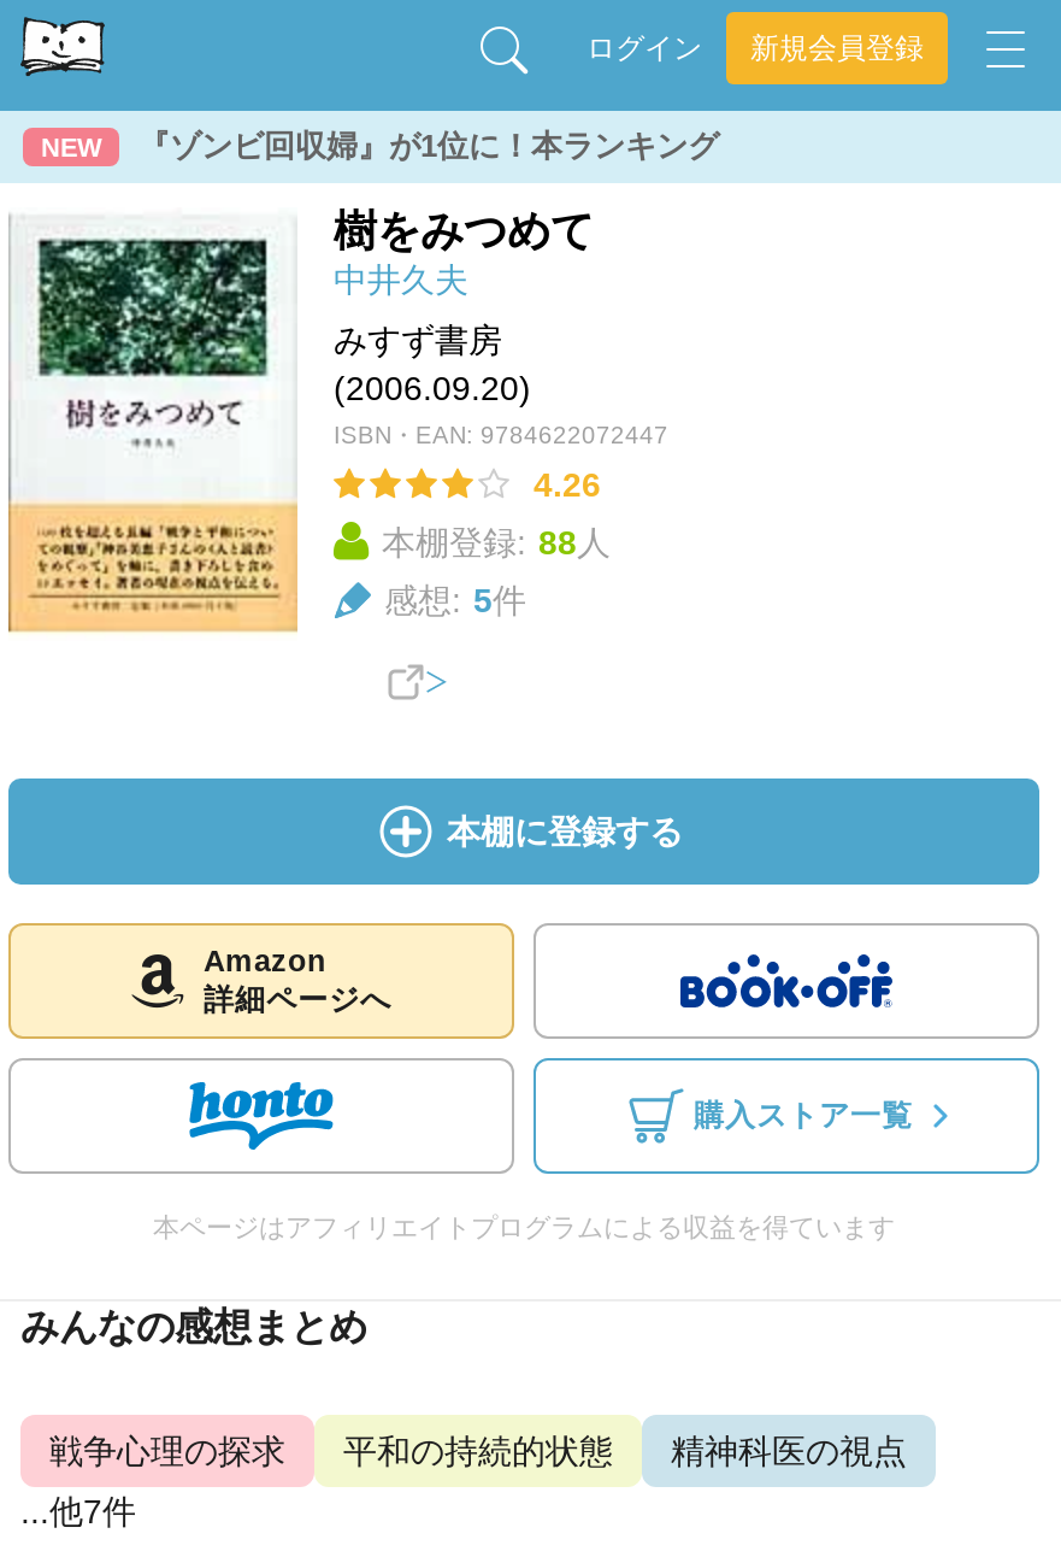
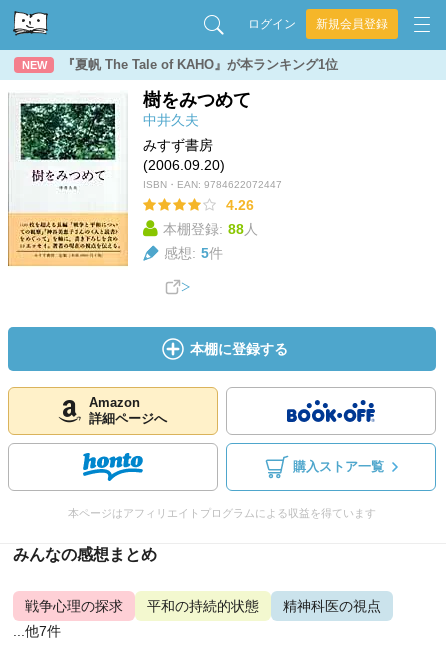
- 『ゾンビ回収婦』が1位に！本ランキング
+ 『夏帆 The Tale of KAHO』が本ランキング1位
